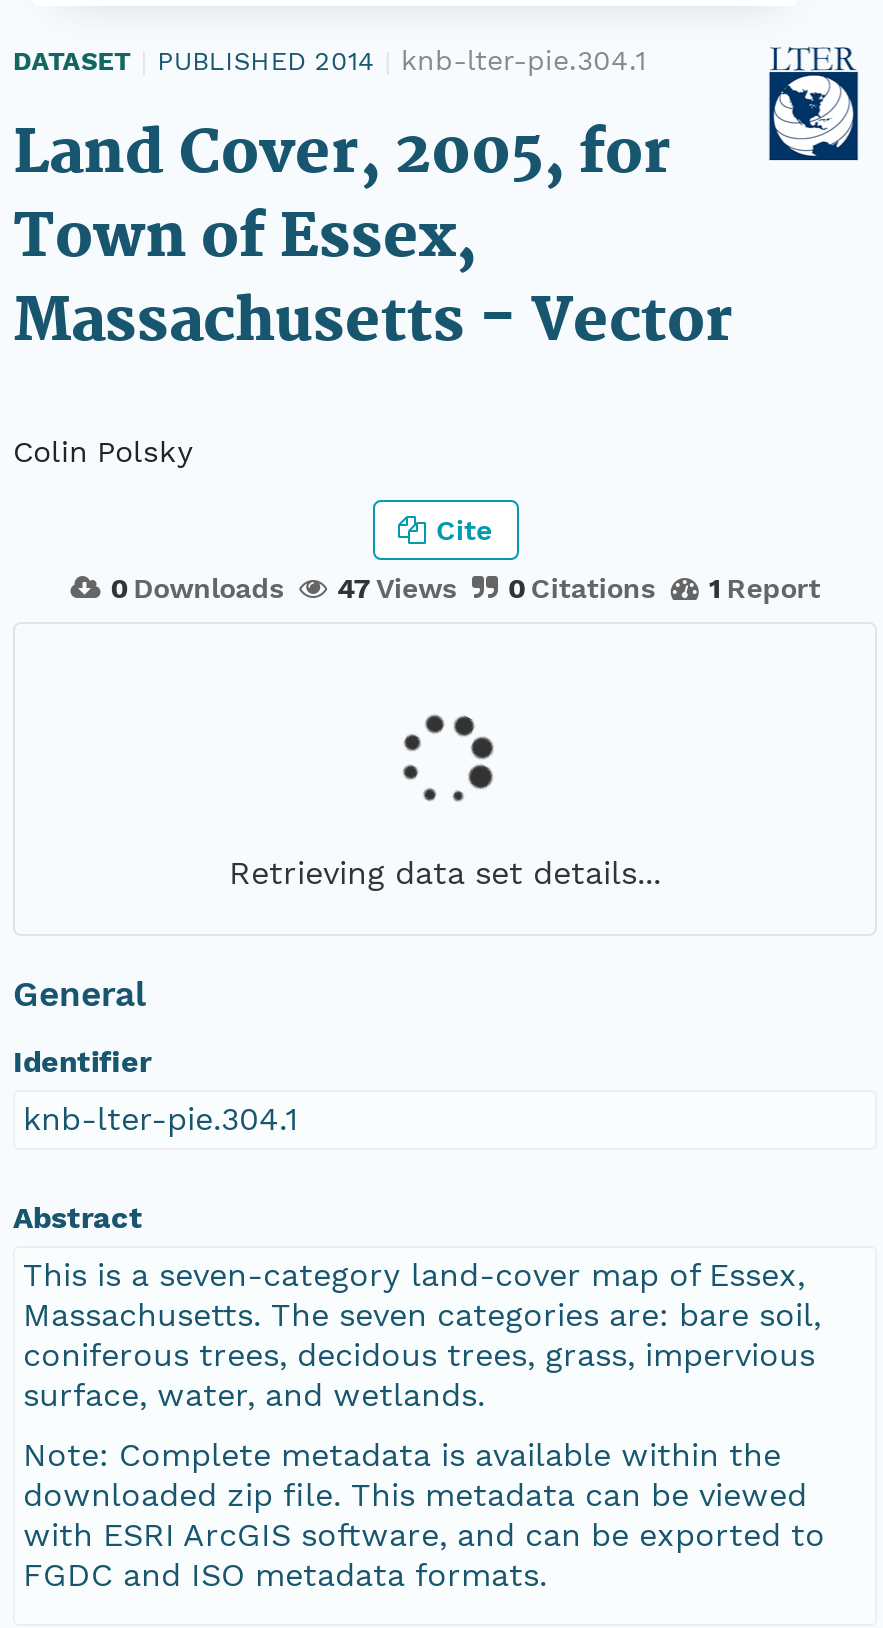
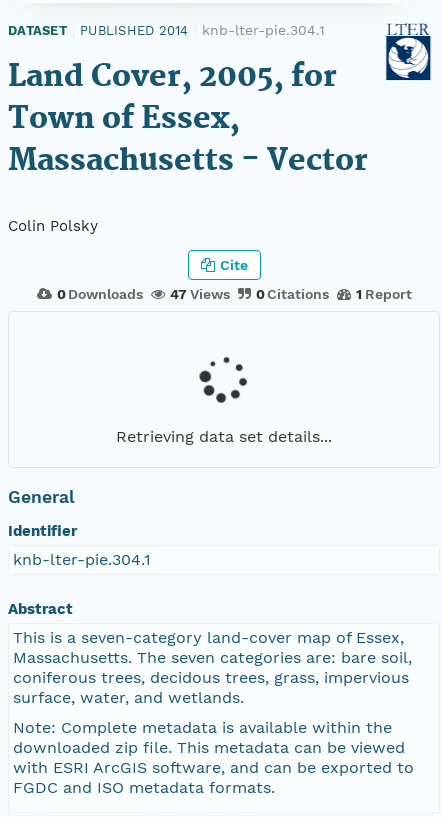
- [image]
+ [image]
